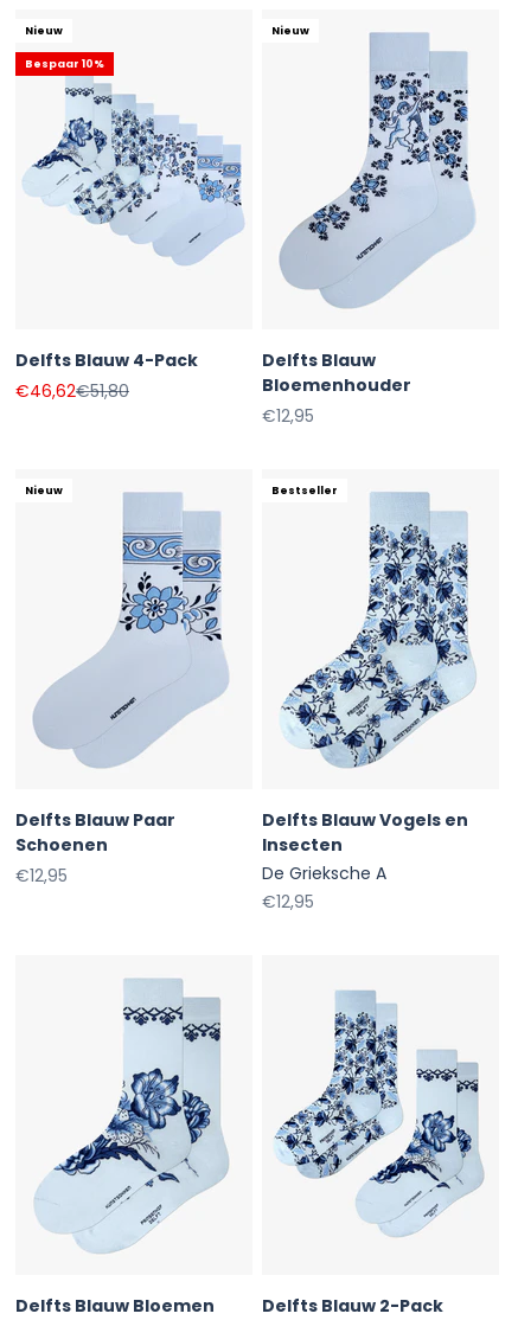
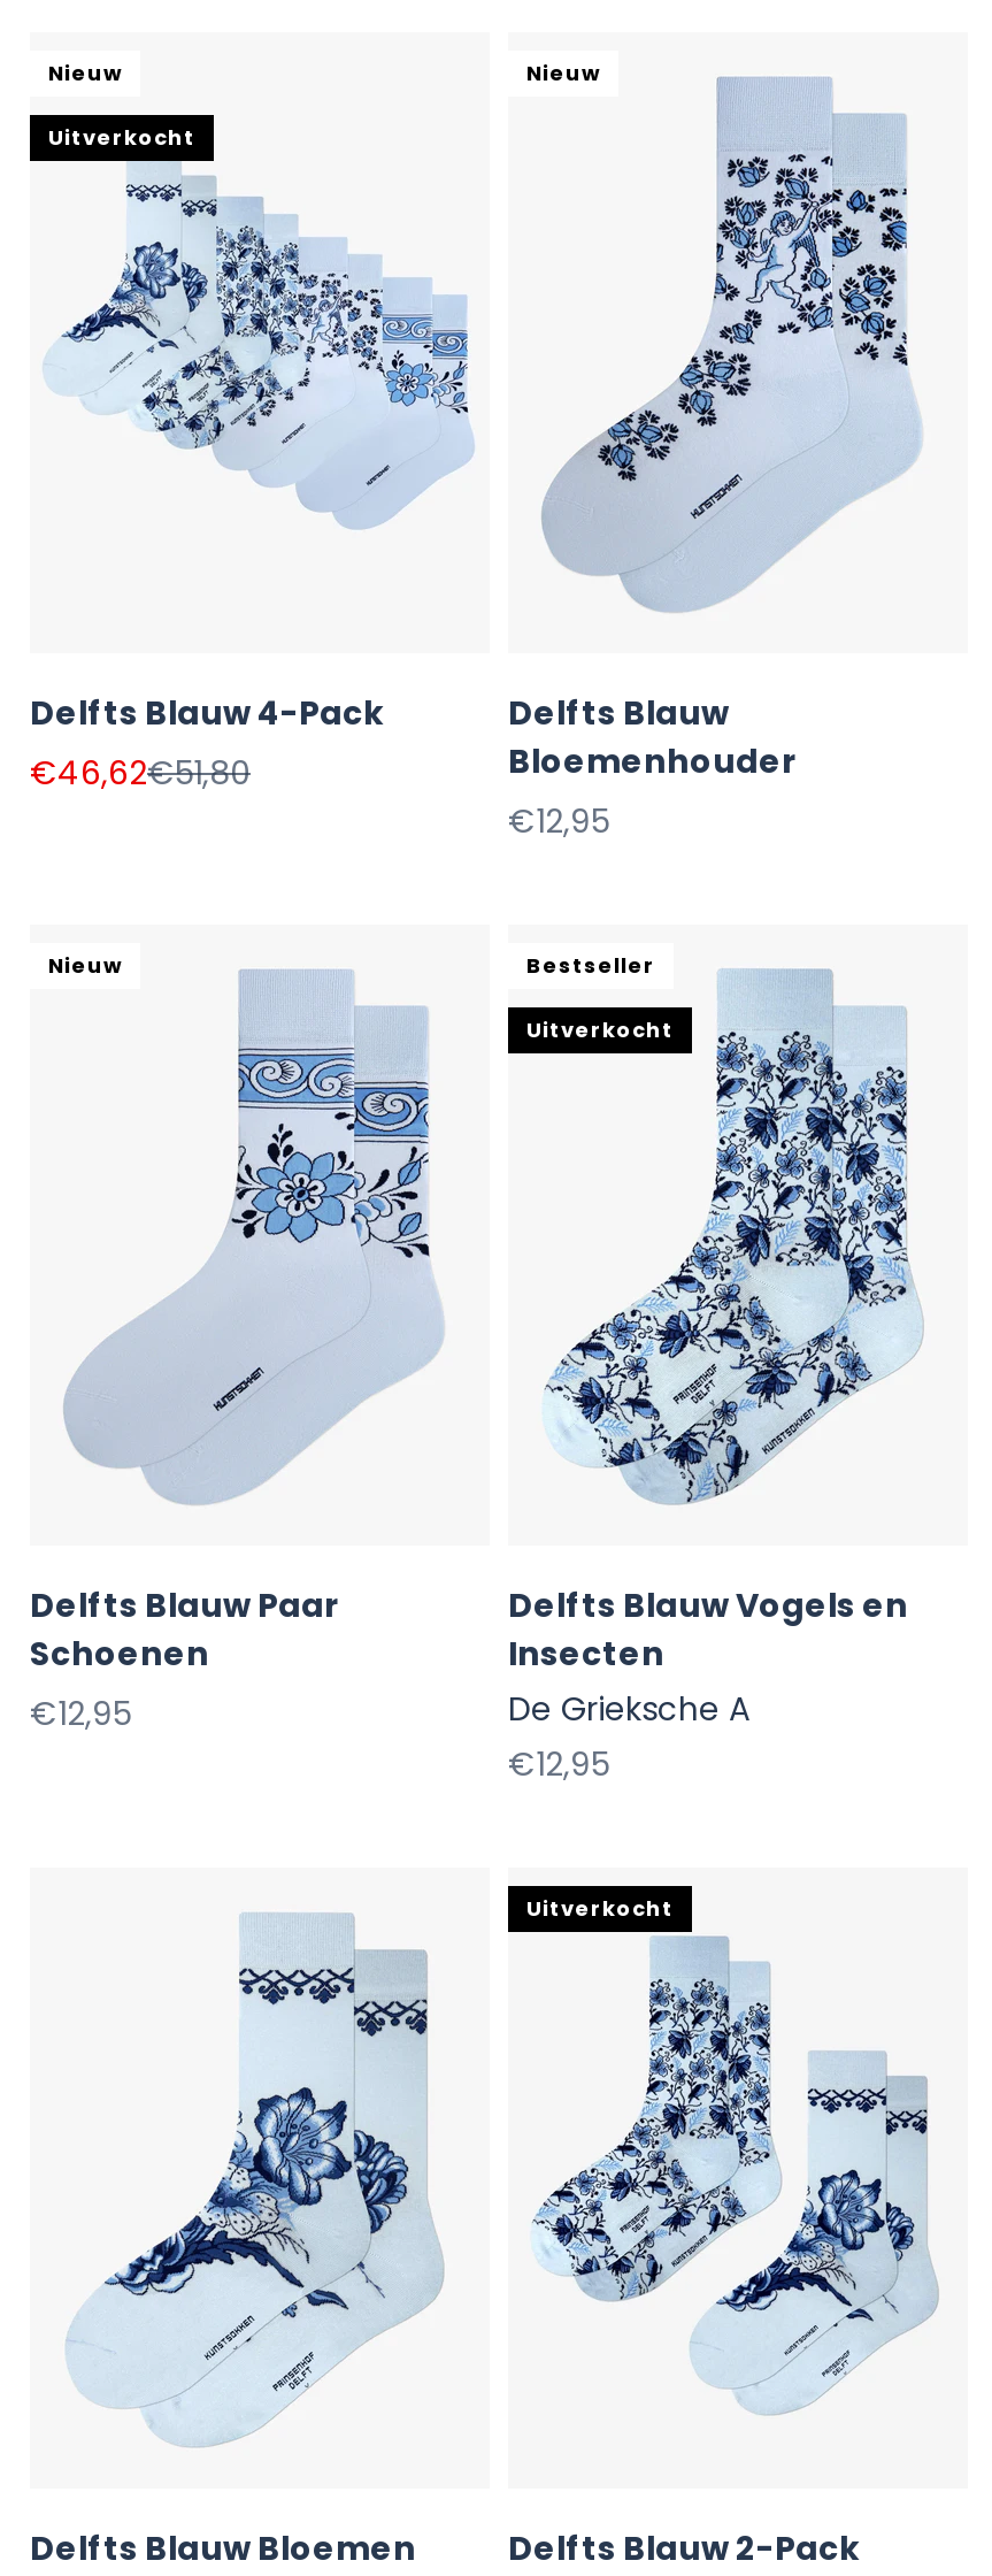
- Bespaar 10%
+ Uitverkocht

+ Uitverkocht

+ Uitverkocht
